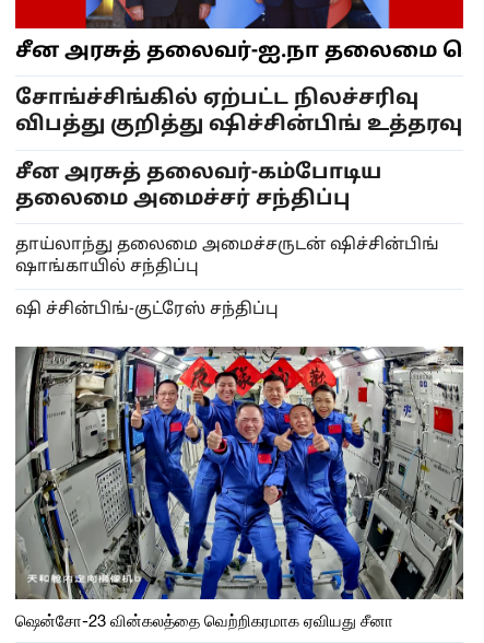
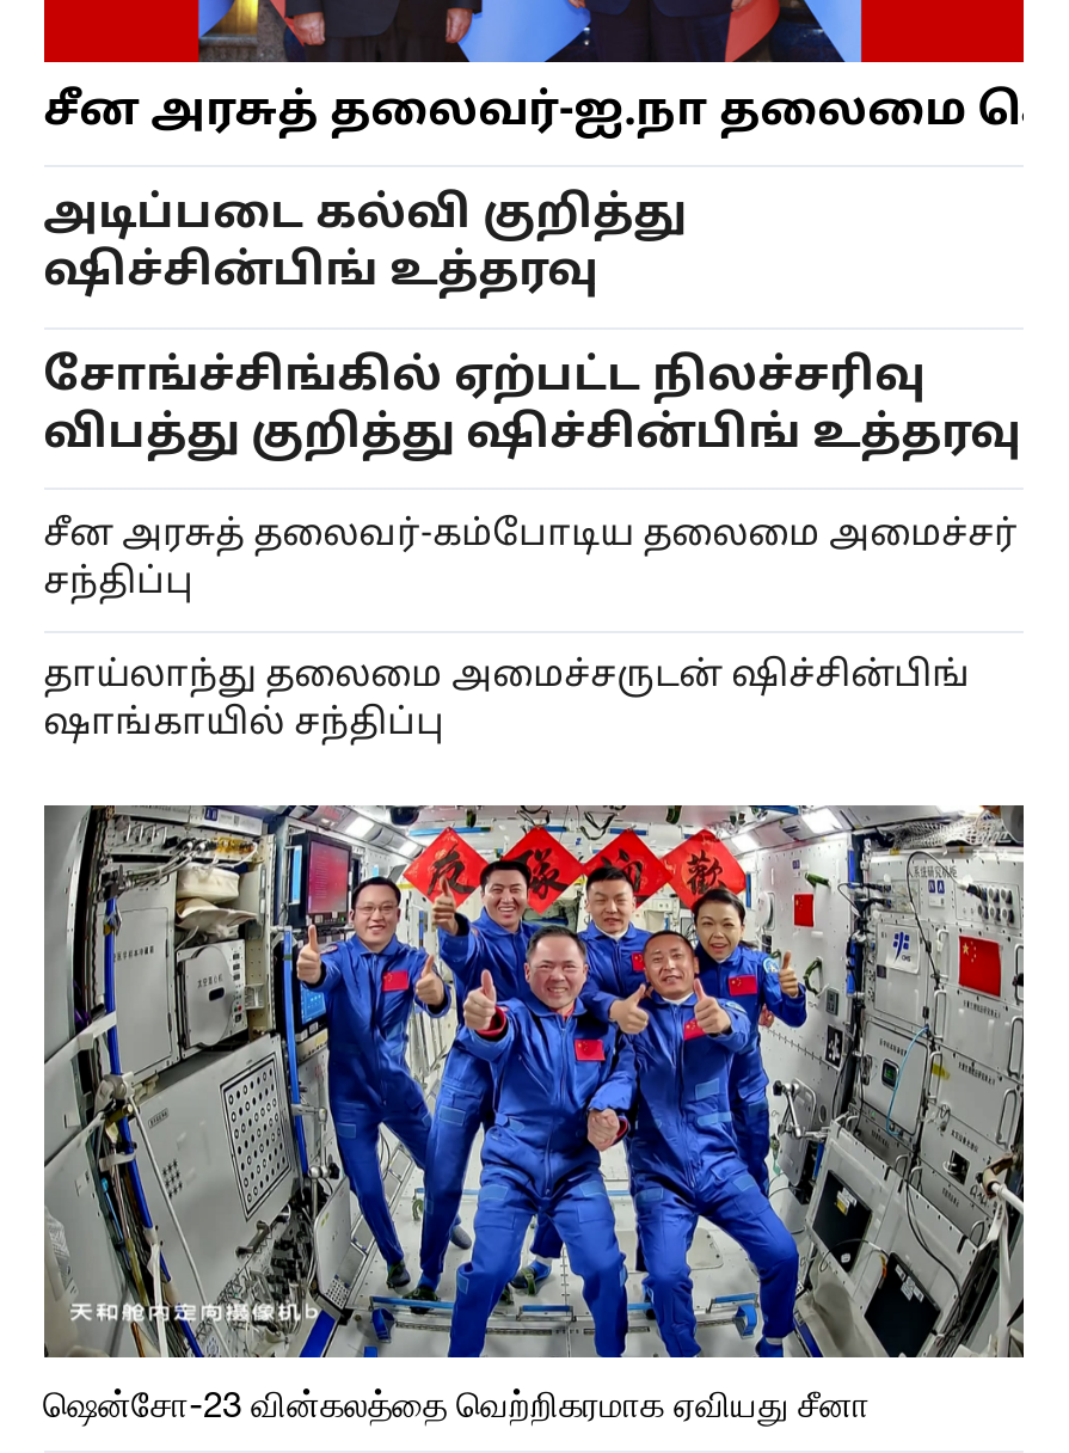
+ அடிப்படை கல்வி குறித்து
+ ஷிச்சின்பிங் உத்தரவு

moved down: சோங்ச்சிங்கில் ஏற்பட்ட நிலச்சரிவு | விபத்து குறித்து ஷிச்சின்பிங் உத்தரவு

moved down: தாய்லாந்து தலைமை அமைச்சருடன் ஷிச்சின்பிங் | ஷாங்காயில் சந்திப்பு

- ஷி ச்சின்பிங்-குட்ரேஸ் சந்திப்பு
